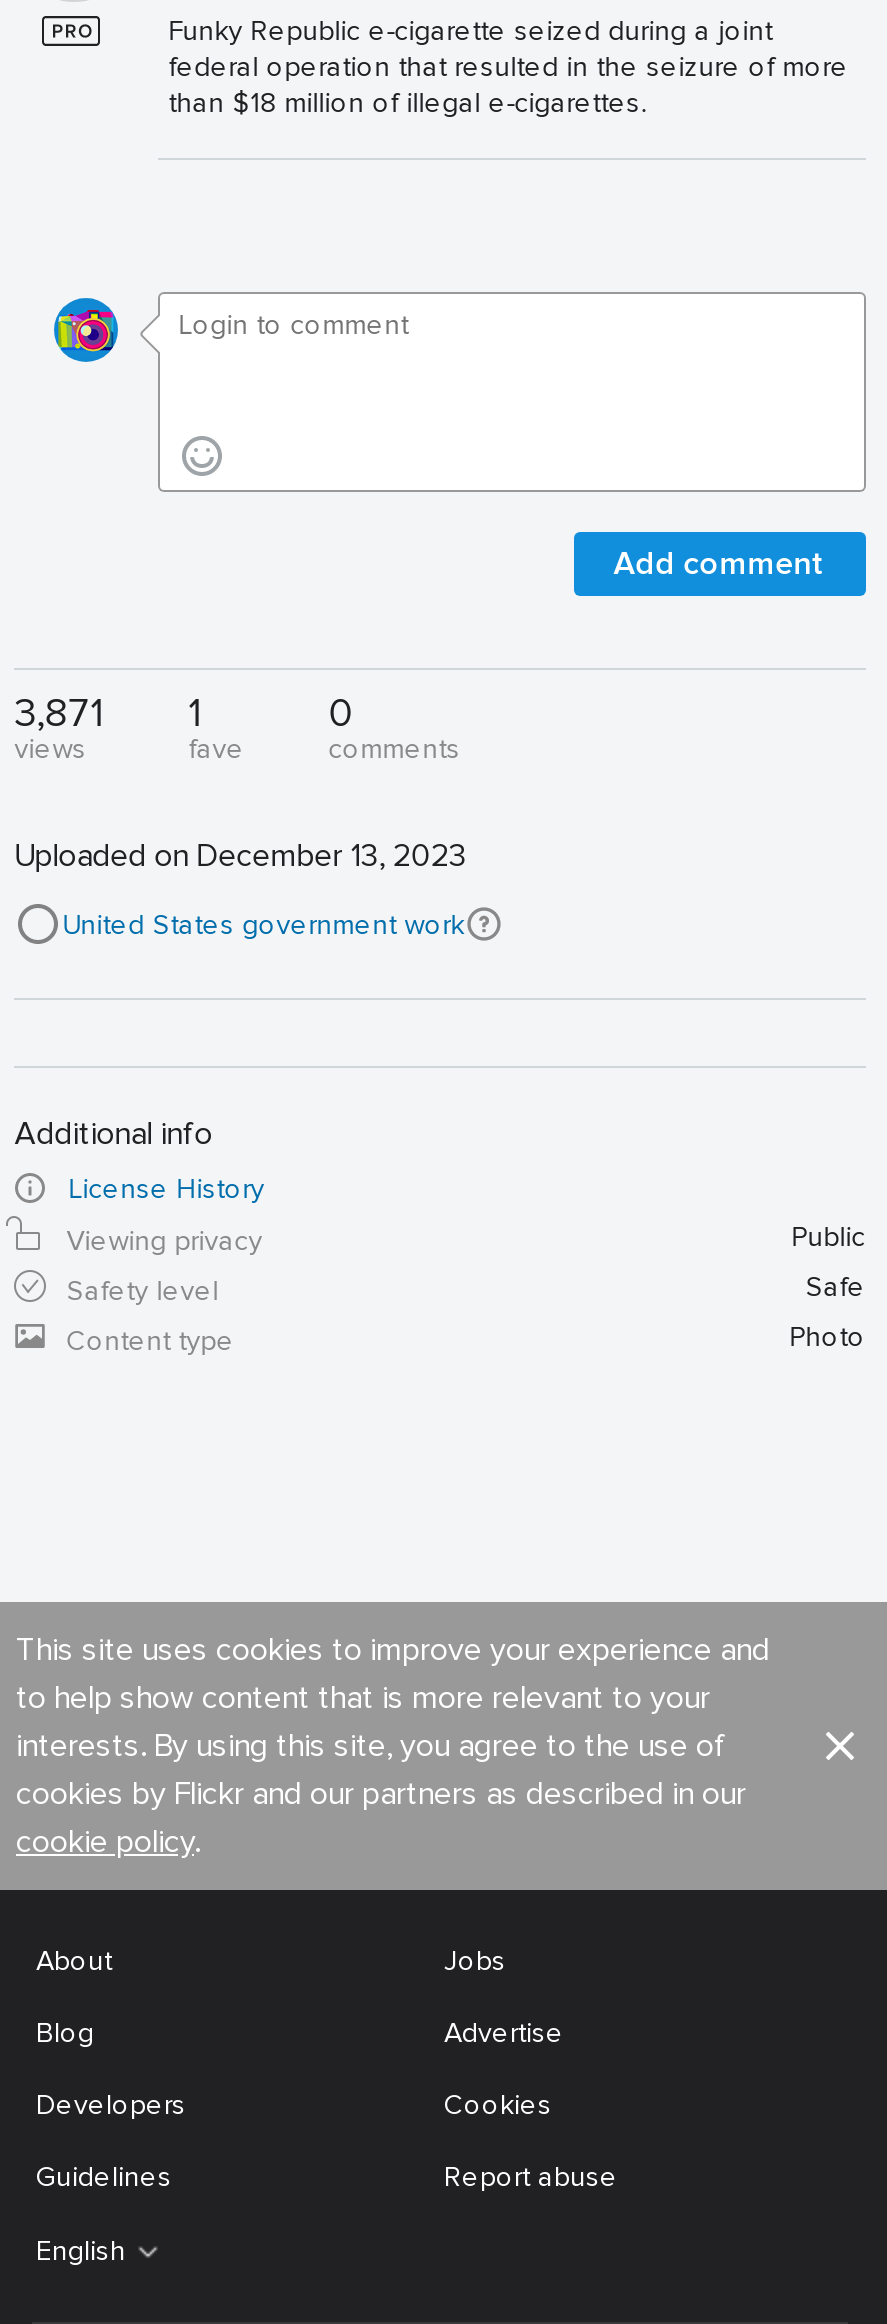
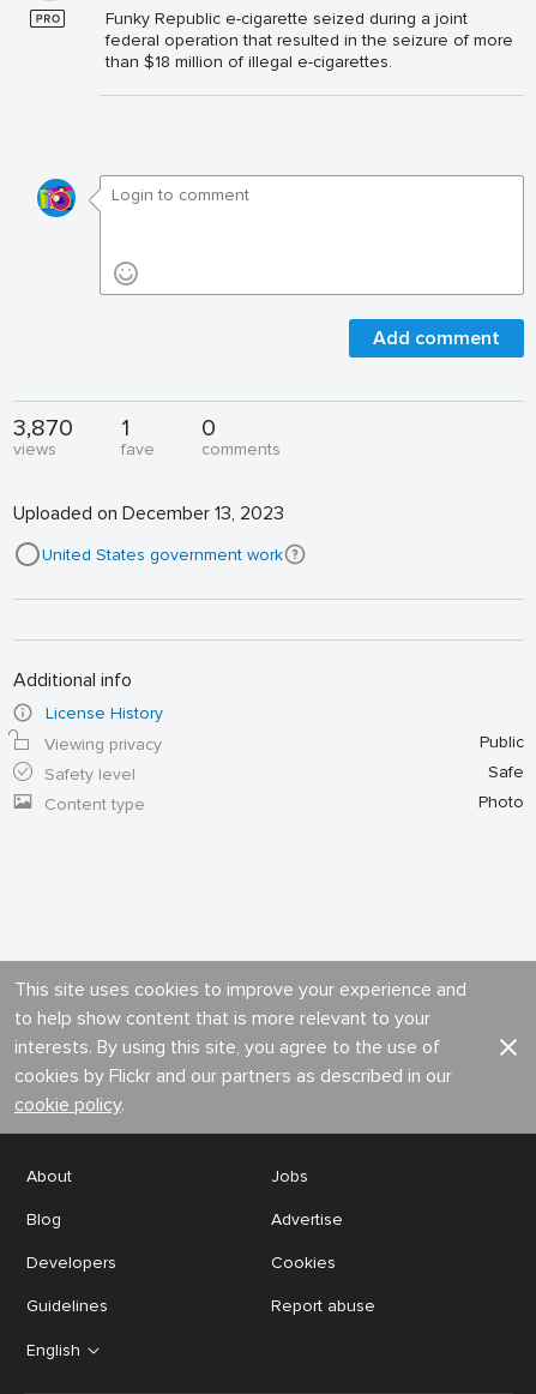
- 3,871 1
+ 3,870 1
